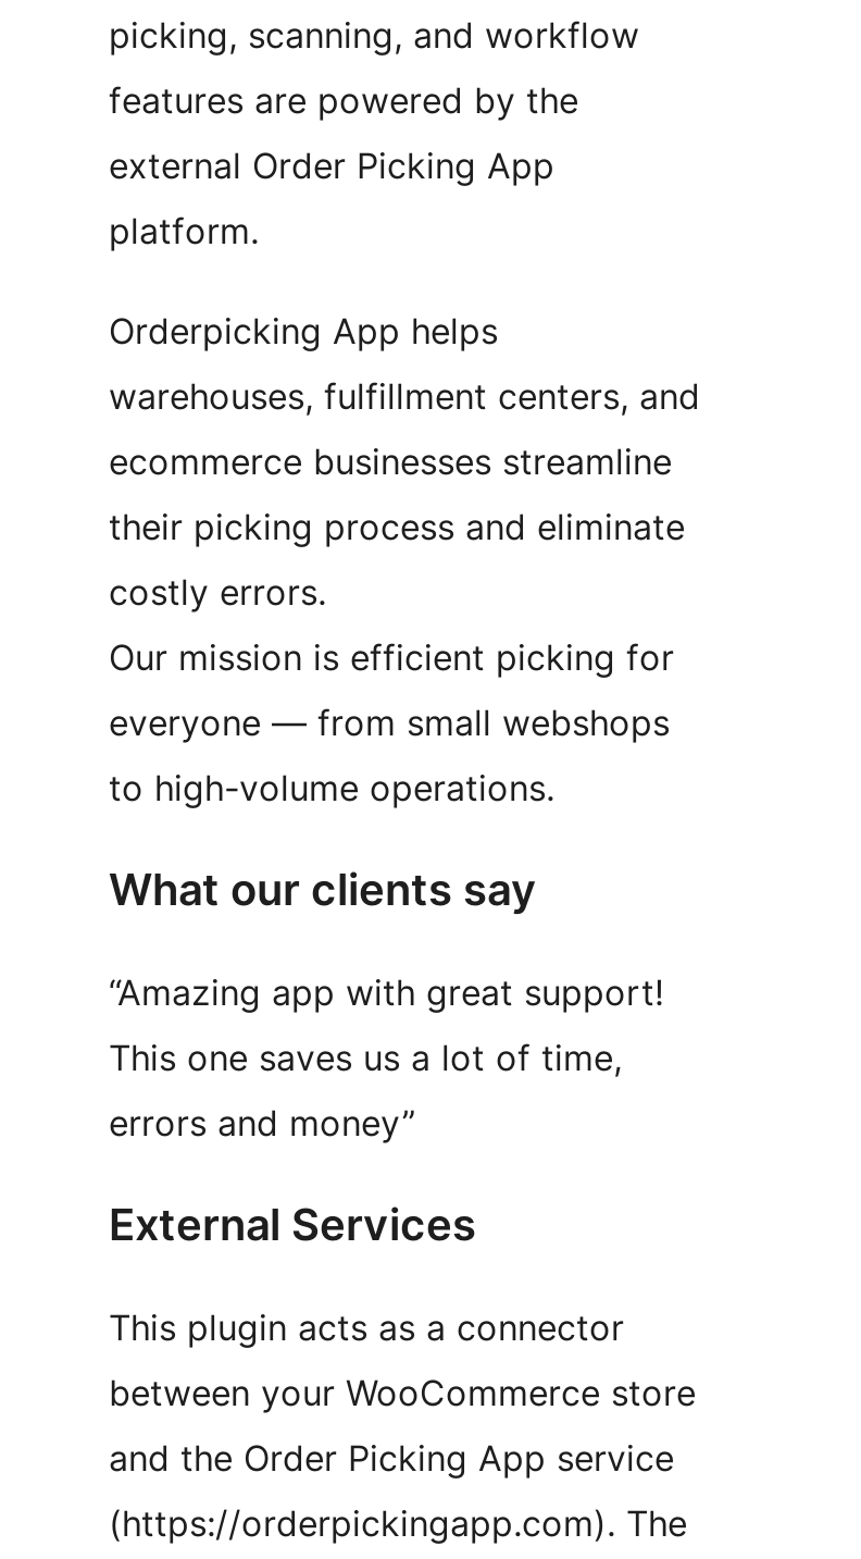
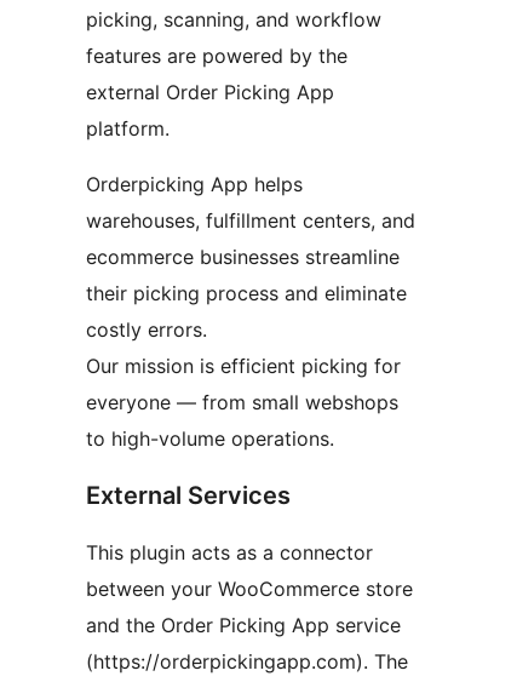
- What our clients say
- “Amazing app with great support!
- This one saves us a lot of time,
- errors and money”
